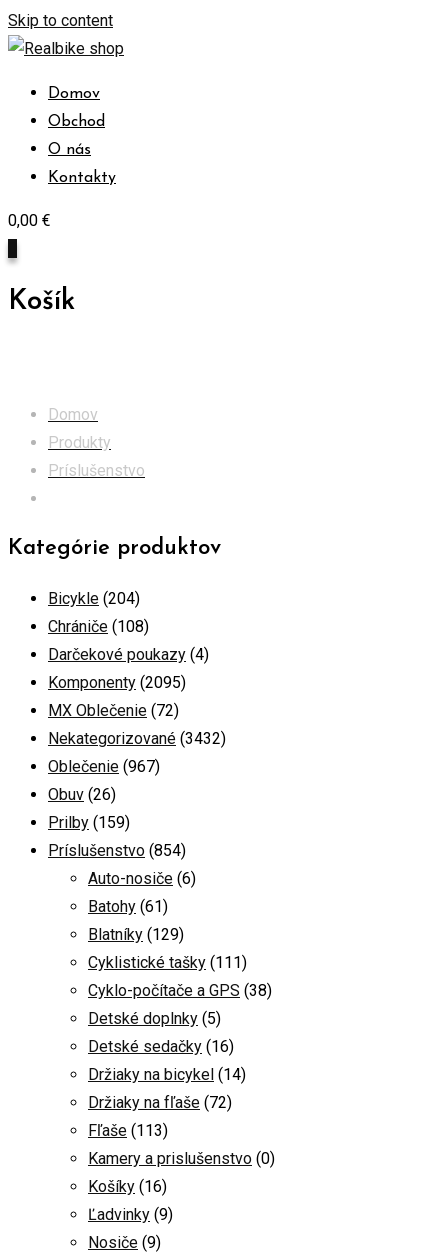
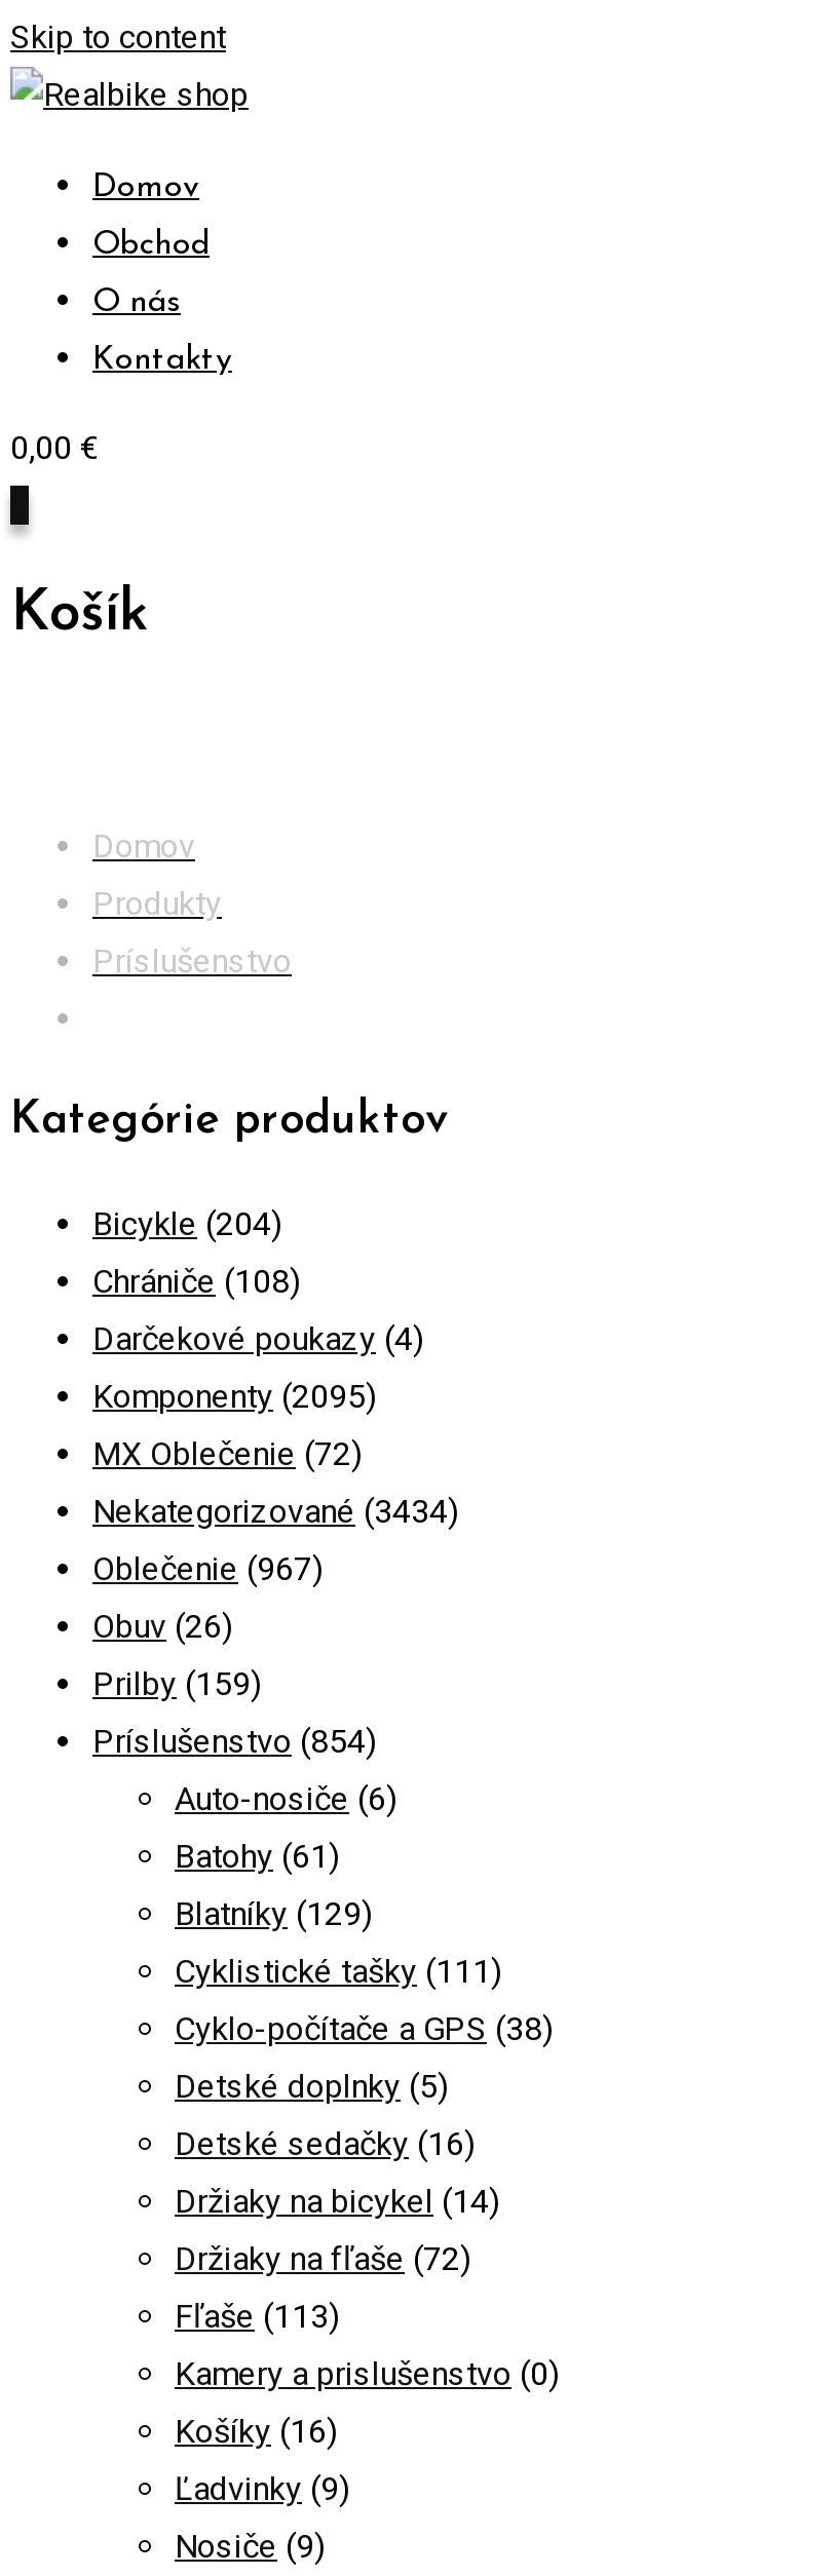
- Nekategorizované (3432)
+ Nekategorizované (3434)
